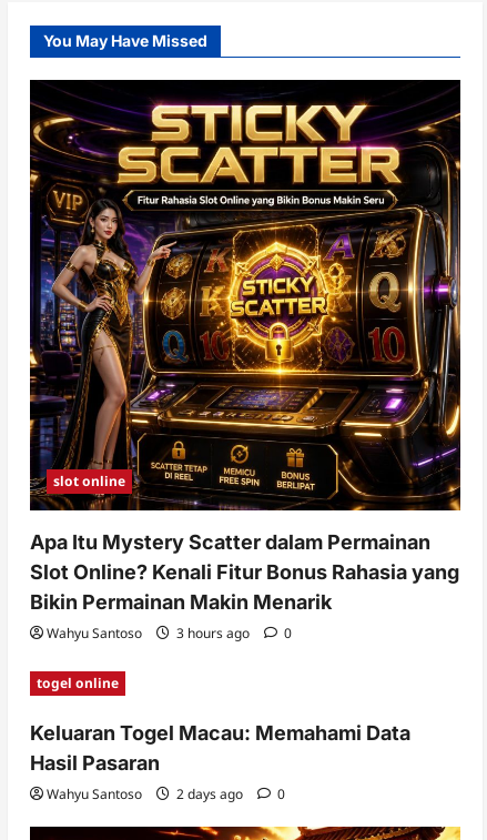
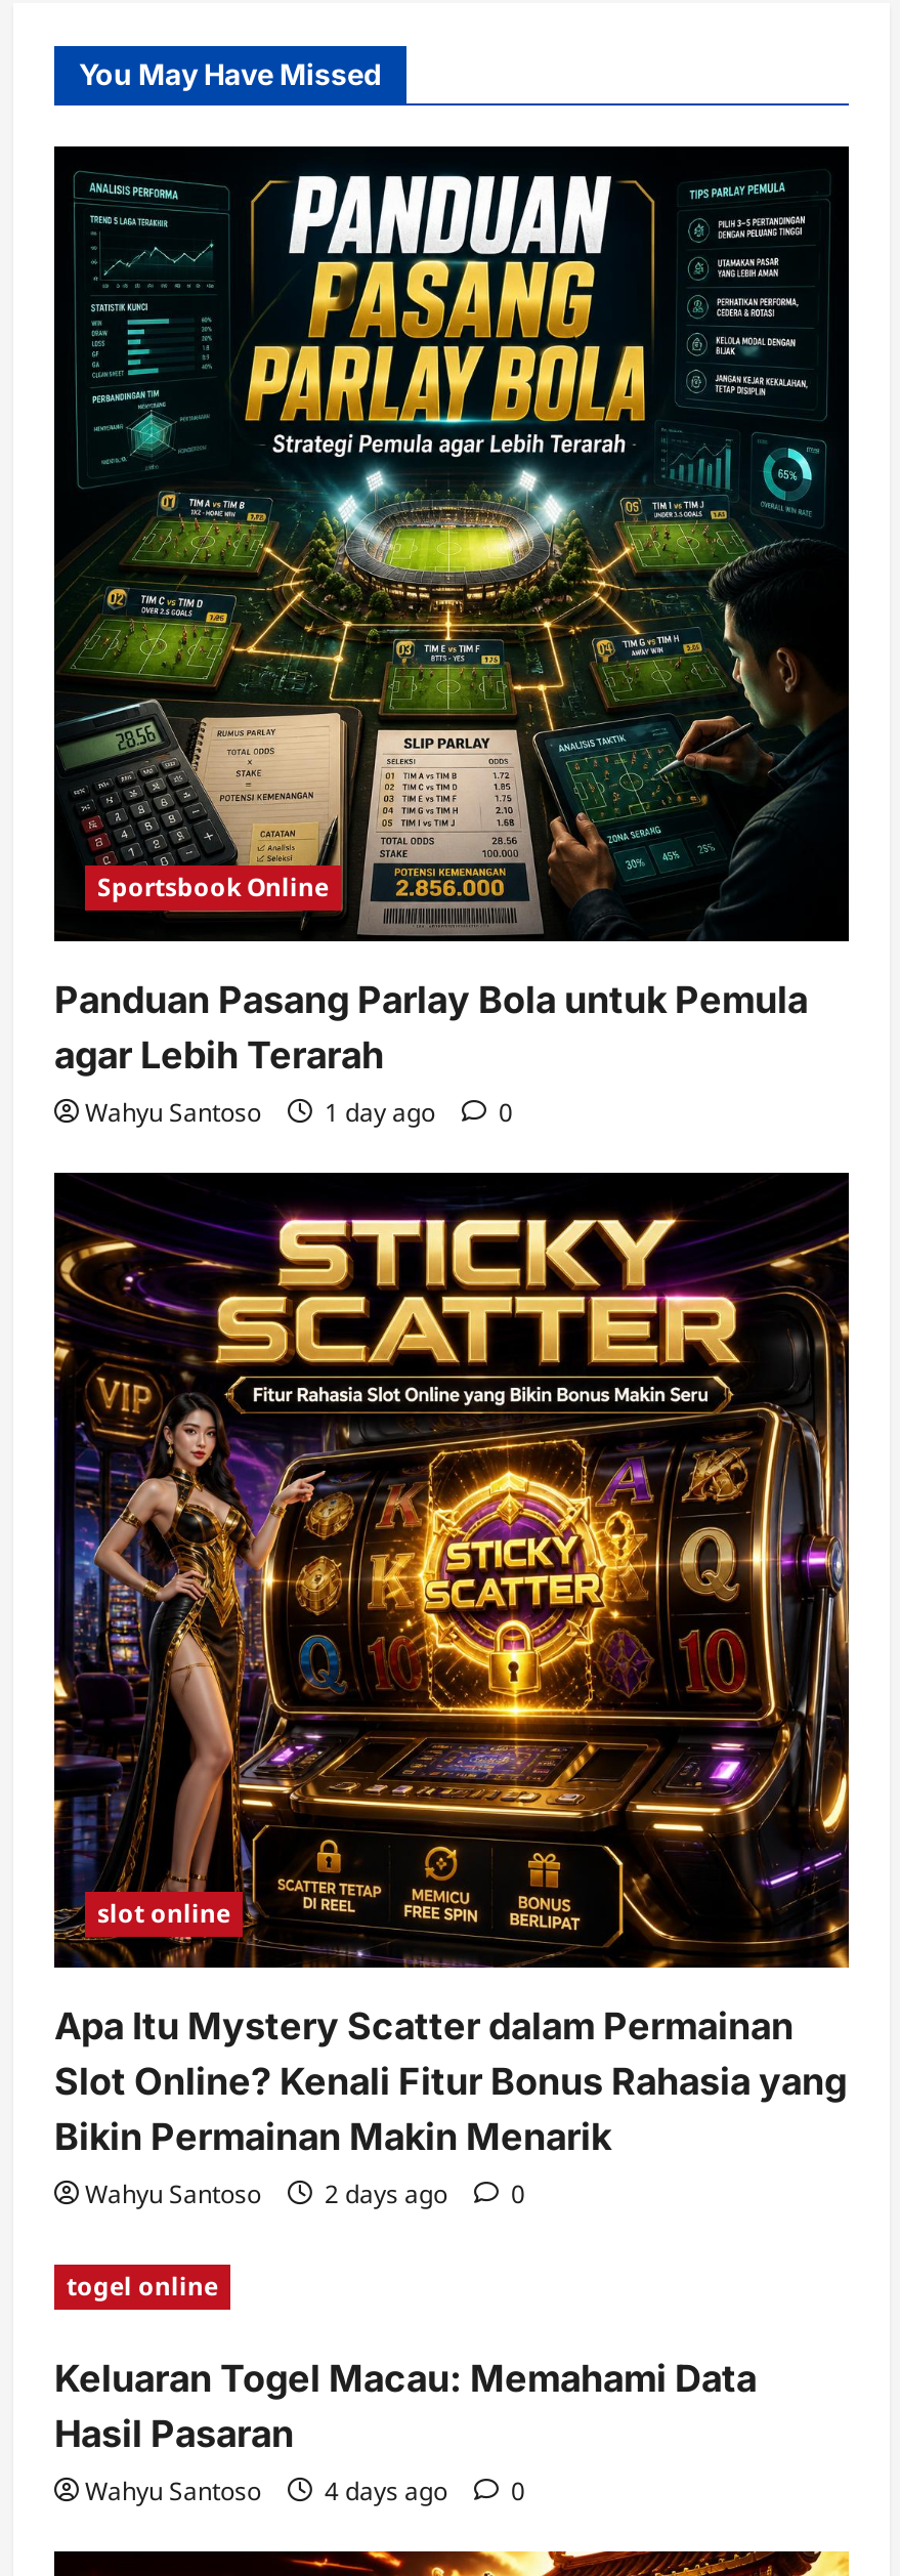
+ [image]
+ Sportsbook Online
+ Panduan Pasang Parlay Bola untuk Pemula
+ agar Lebih Terarah
+ Wahyu Santoso
+ 1 day ago
+ 0

- Wahyu Santoso 3 hours ago 0
+ Wahyu Santoso 2 days ago 0

- Wahyu Santoso 2 days ago 0
+ Wahyu Santoso 4 days ago 0
